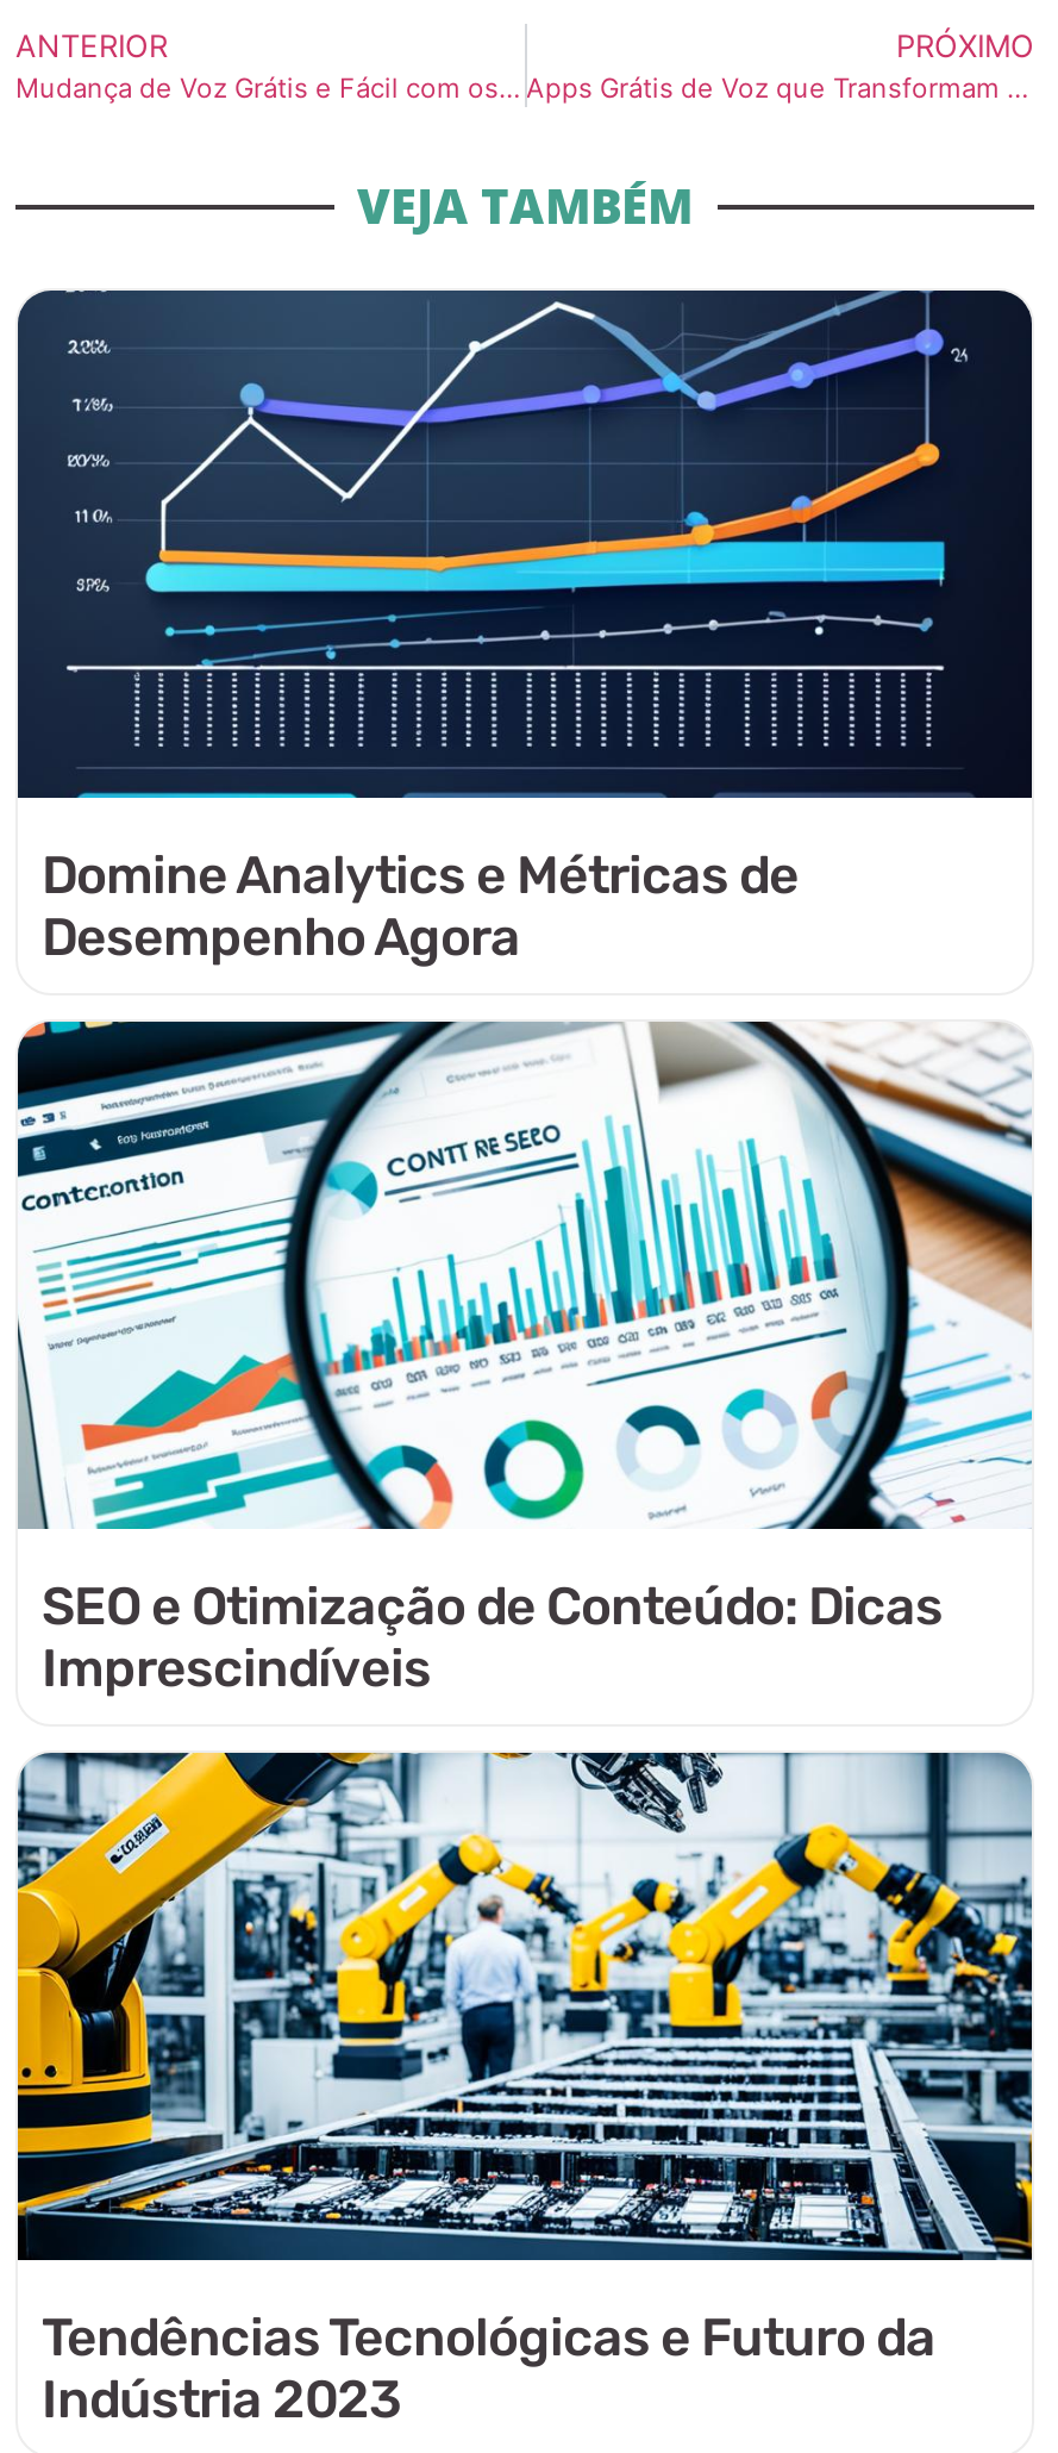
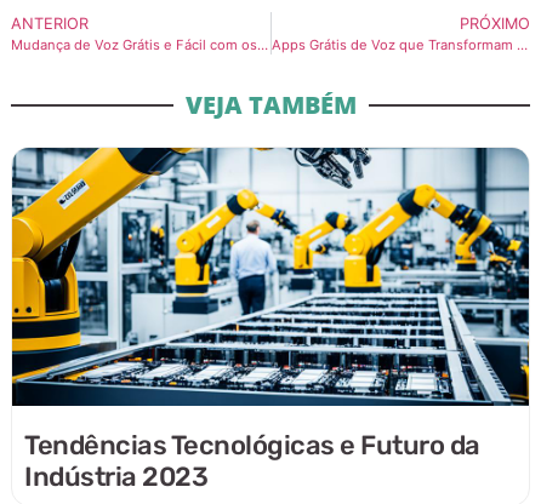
- [image]
- Domine Analytics e Métricas de
- Desempenho Agora

- [image]
- SEO e Otimização de Conteúdo: Dicas
- Imprescindíveis
